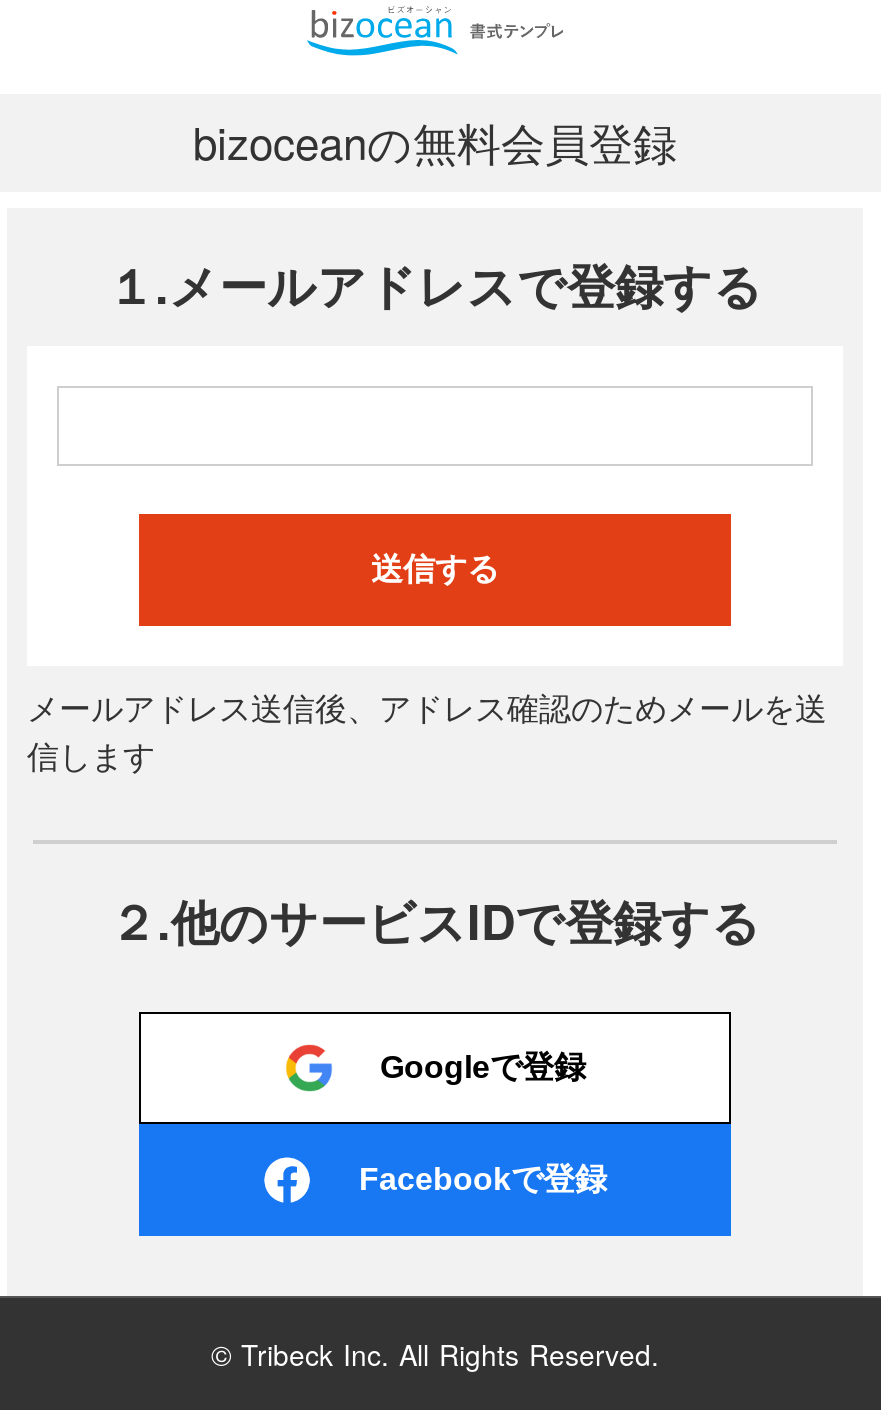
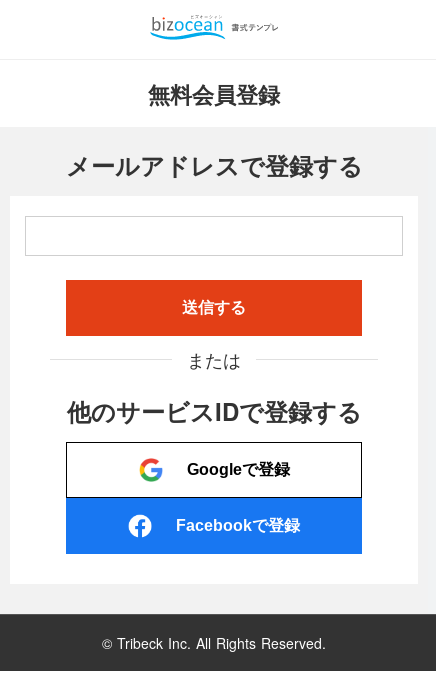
- bizoceanの無料会員登録
+ 無料会員登録

- １.メールアドレスで登録する
+ メールアドレスで登録する

- メールアドレス送信後、アドレス確認のためメールを送
- 信します
+ または

- ２.他のサービスIDで登録する
+ 他のサービスIDで登録する

moved up: Googleで登録 | Facebookで登録
